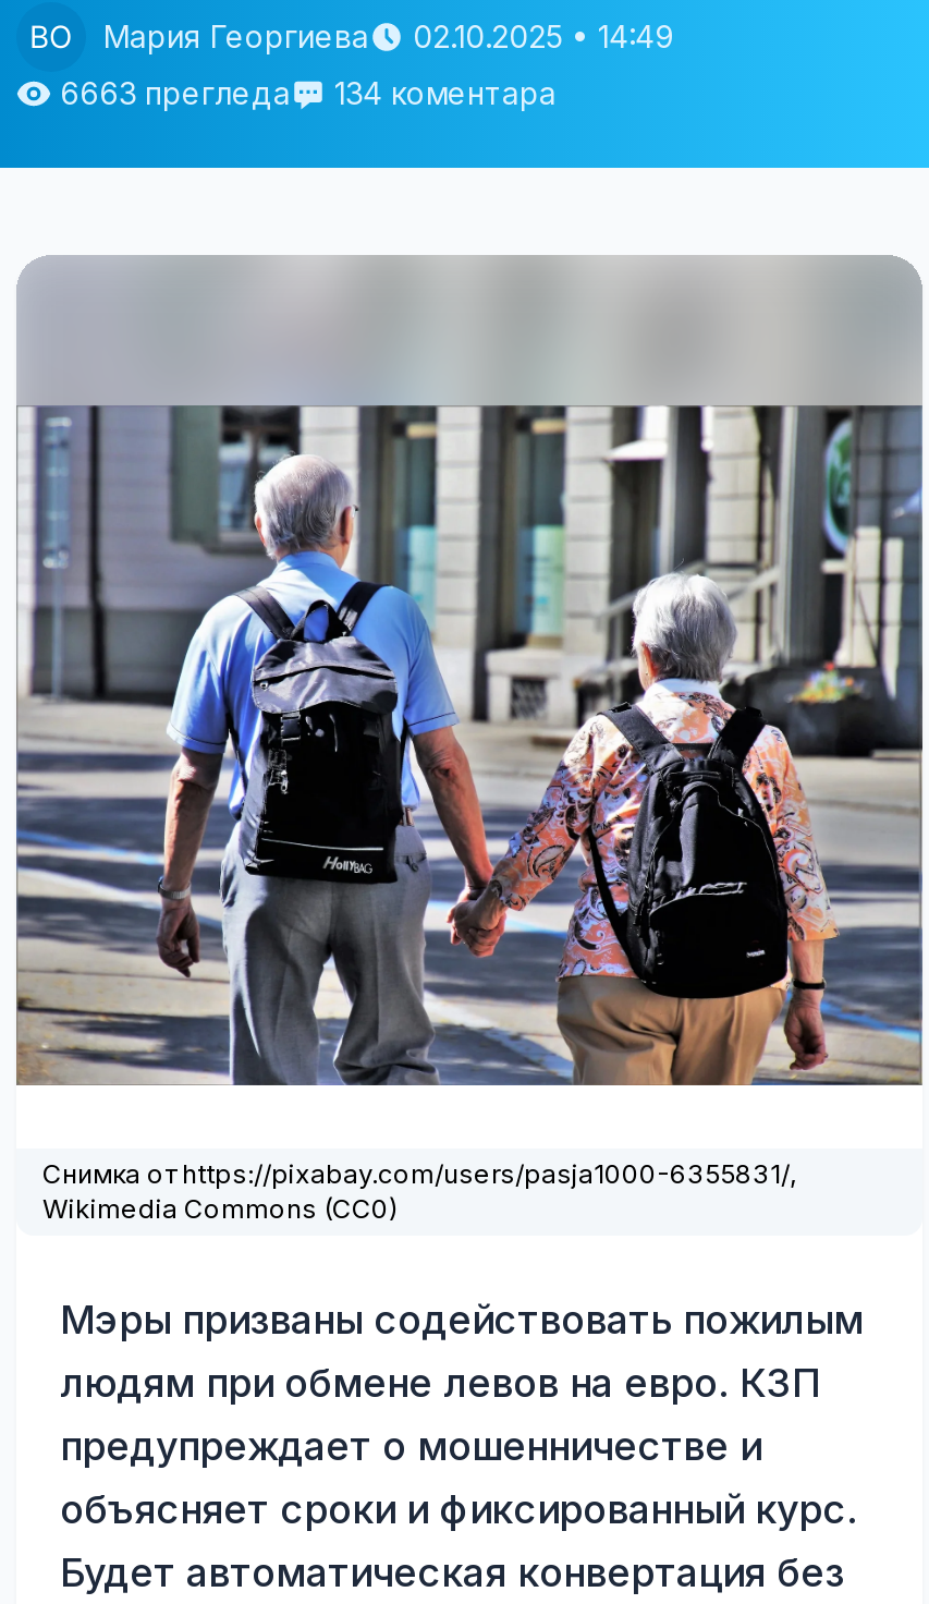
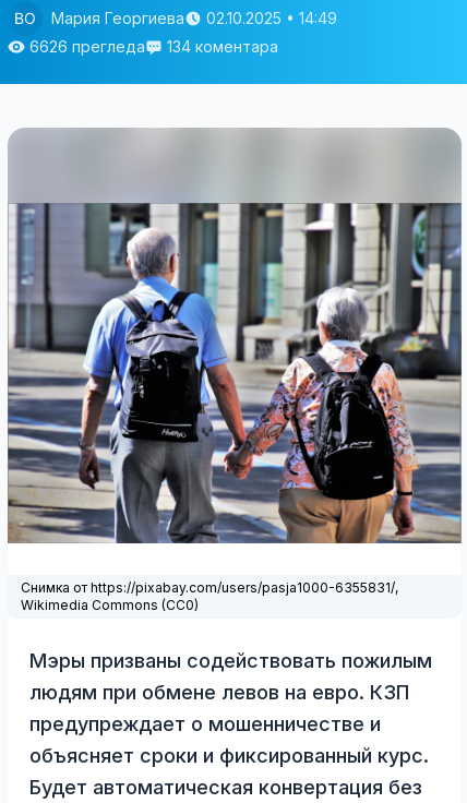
- 6663 прегледа 134 коментара
+ 6626 прегледа 134 коментара
